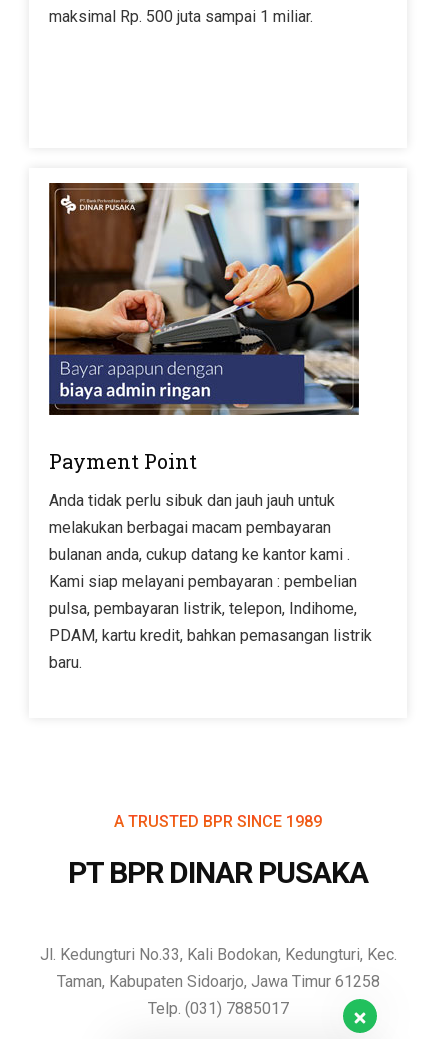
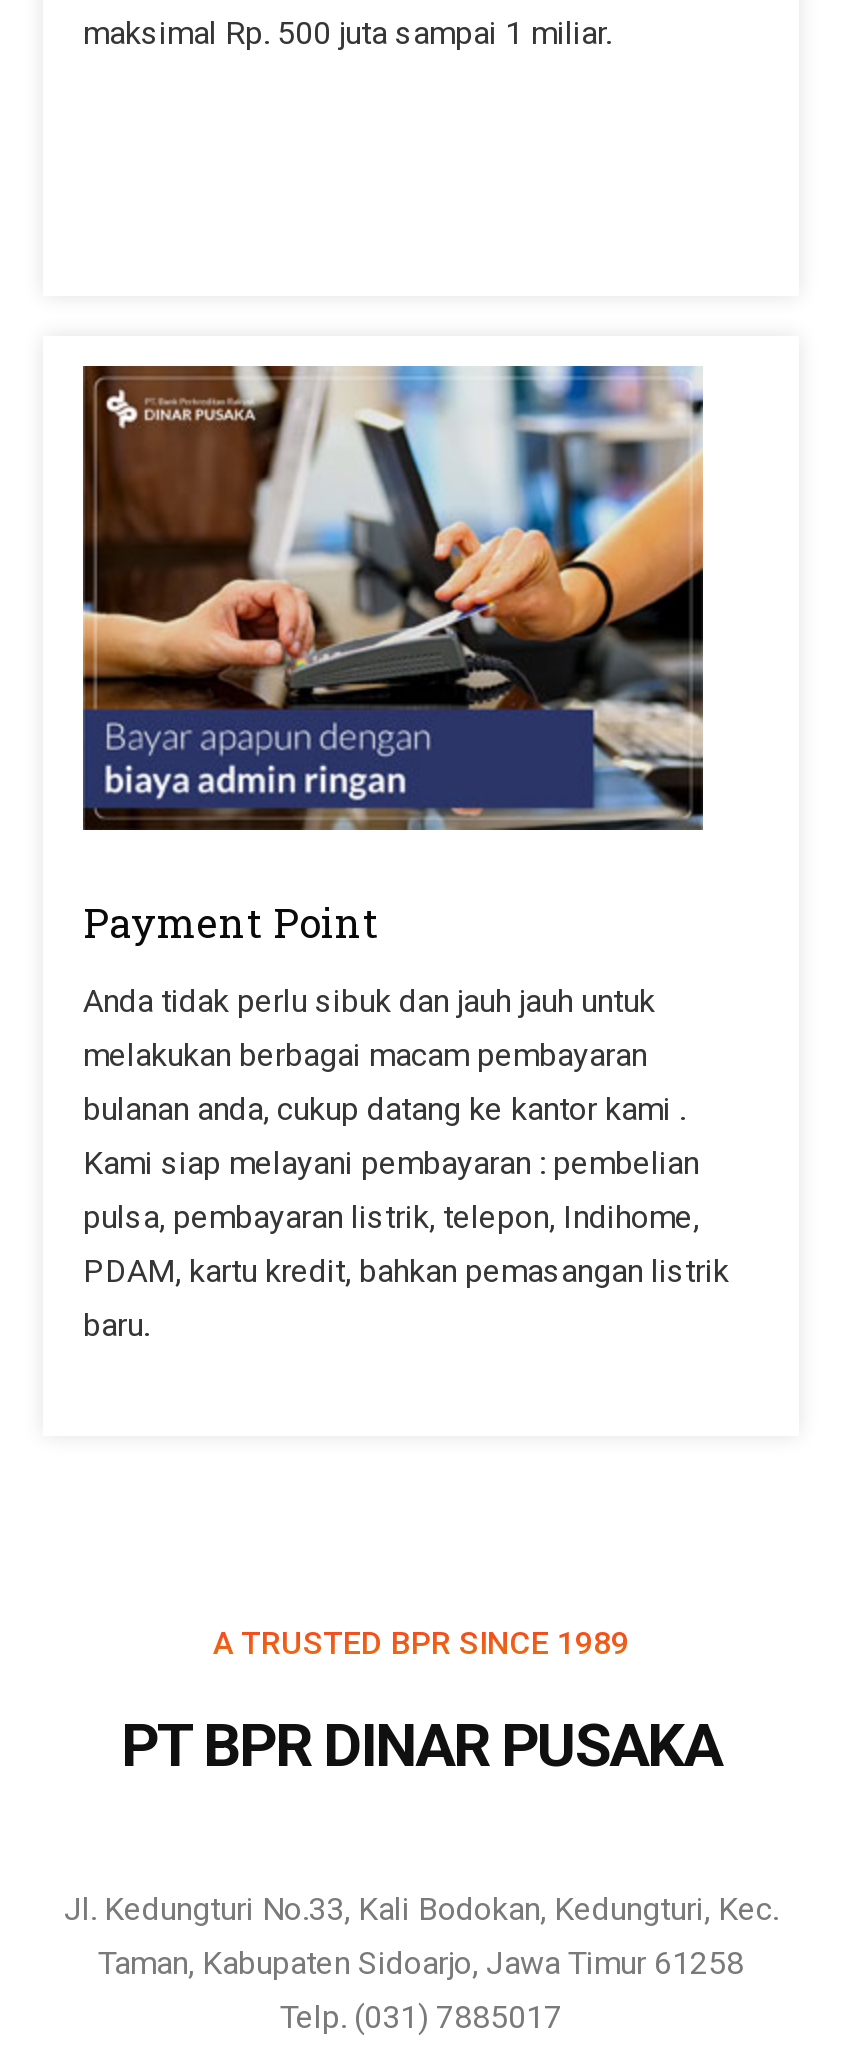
- [image]
